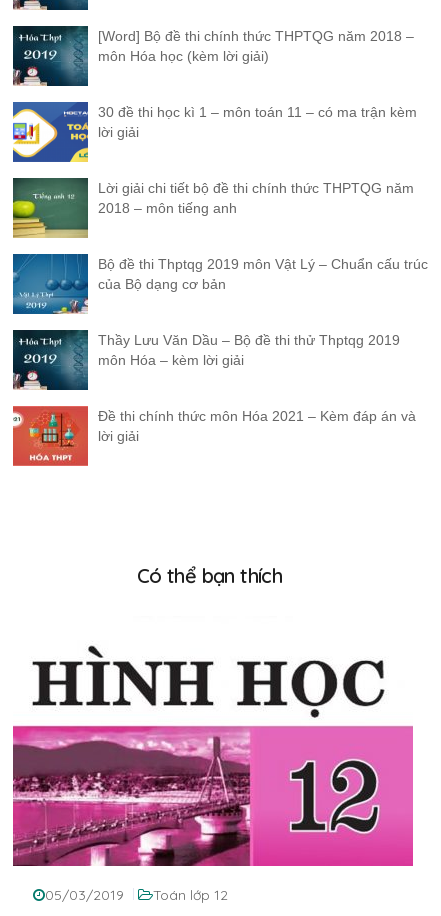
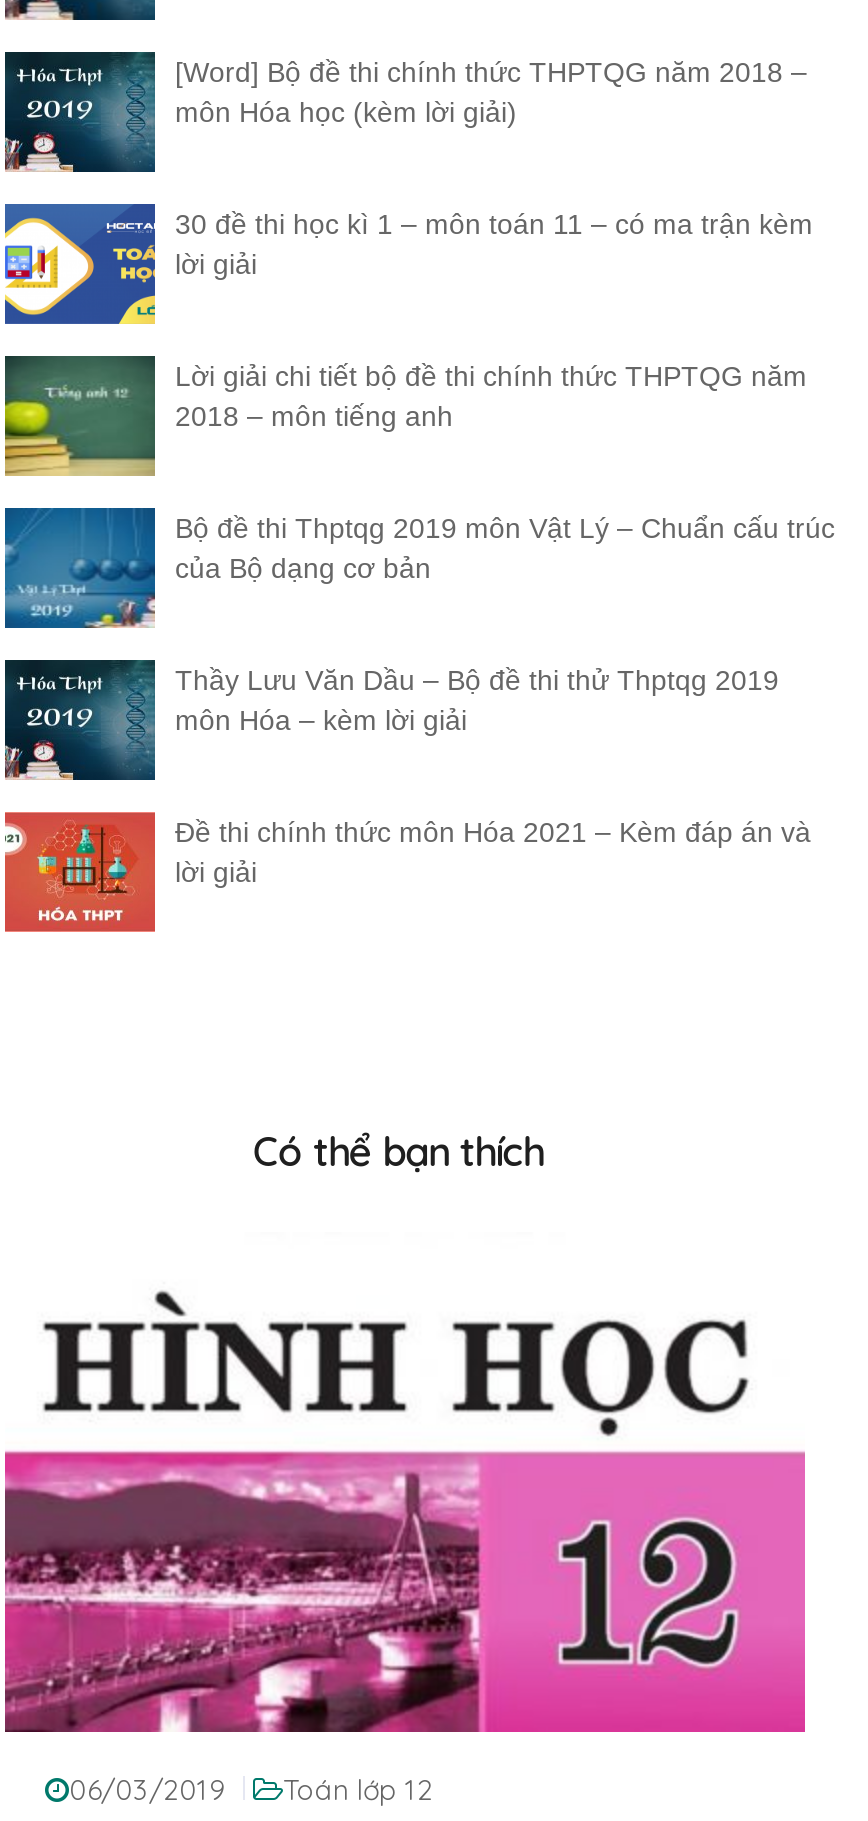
- 05/03/2019 Toán lớp 12
+ 06/03/2019 Toán lớp 12
